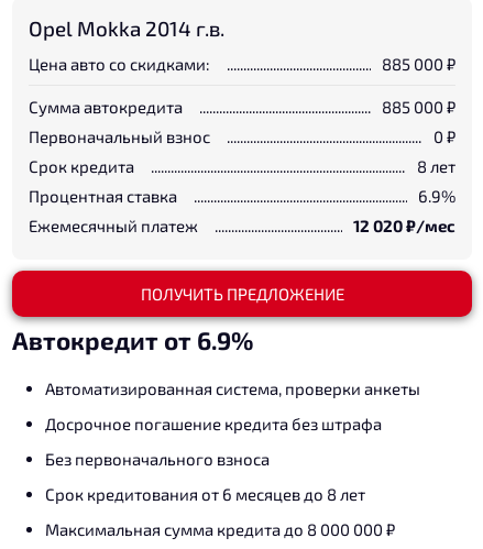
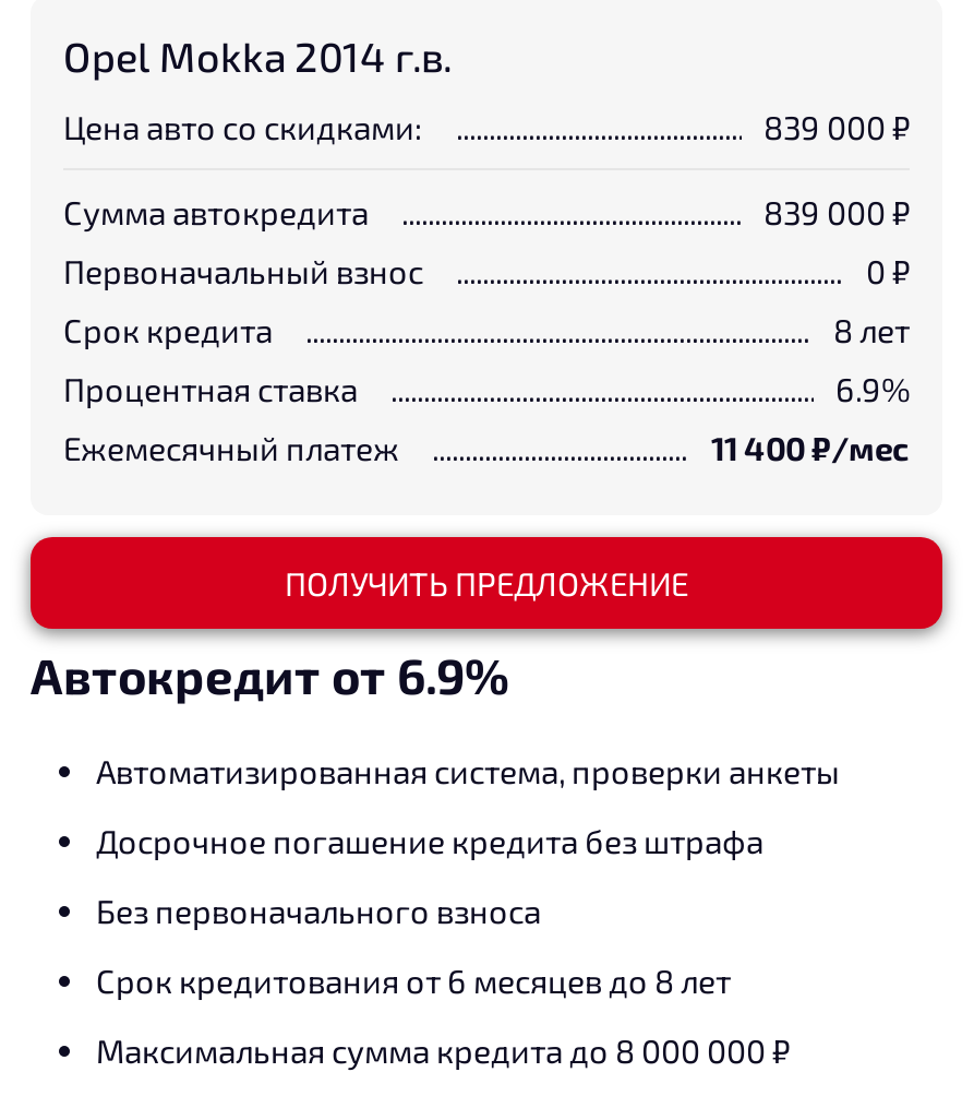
- 885 000 ₽
+ 839 000 ₽

- 885 000 ₽
+ 839 000 ₽

- 12 020₽/мес
+ 11 400₽/мес
